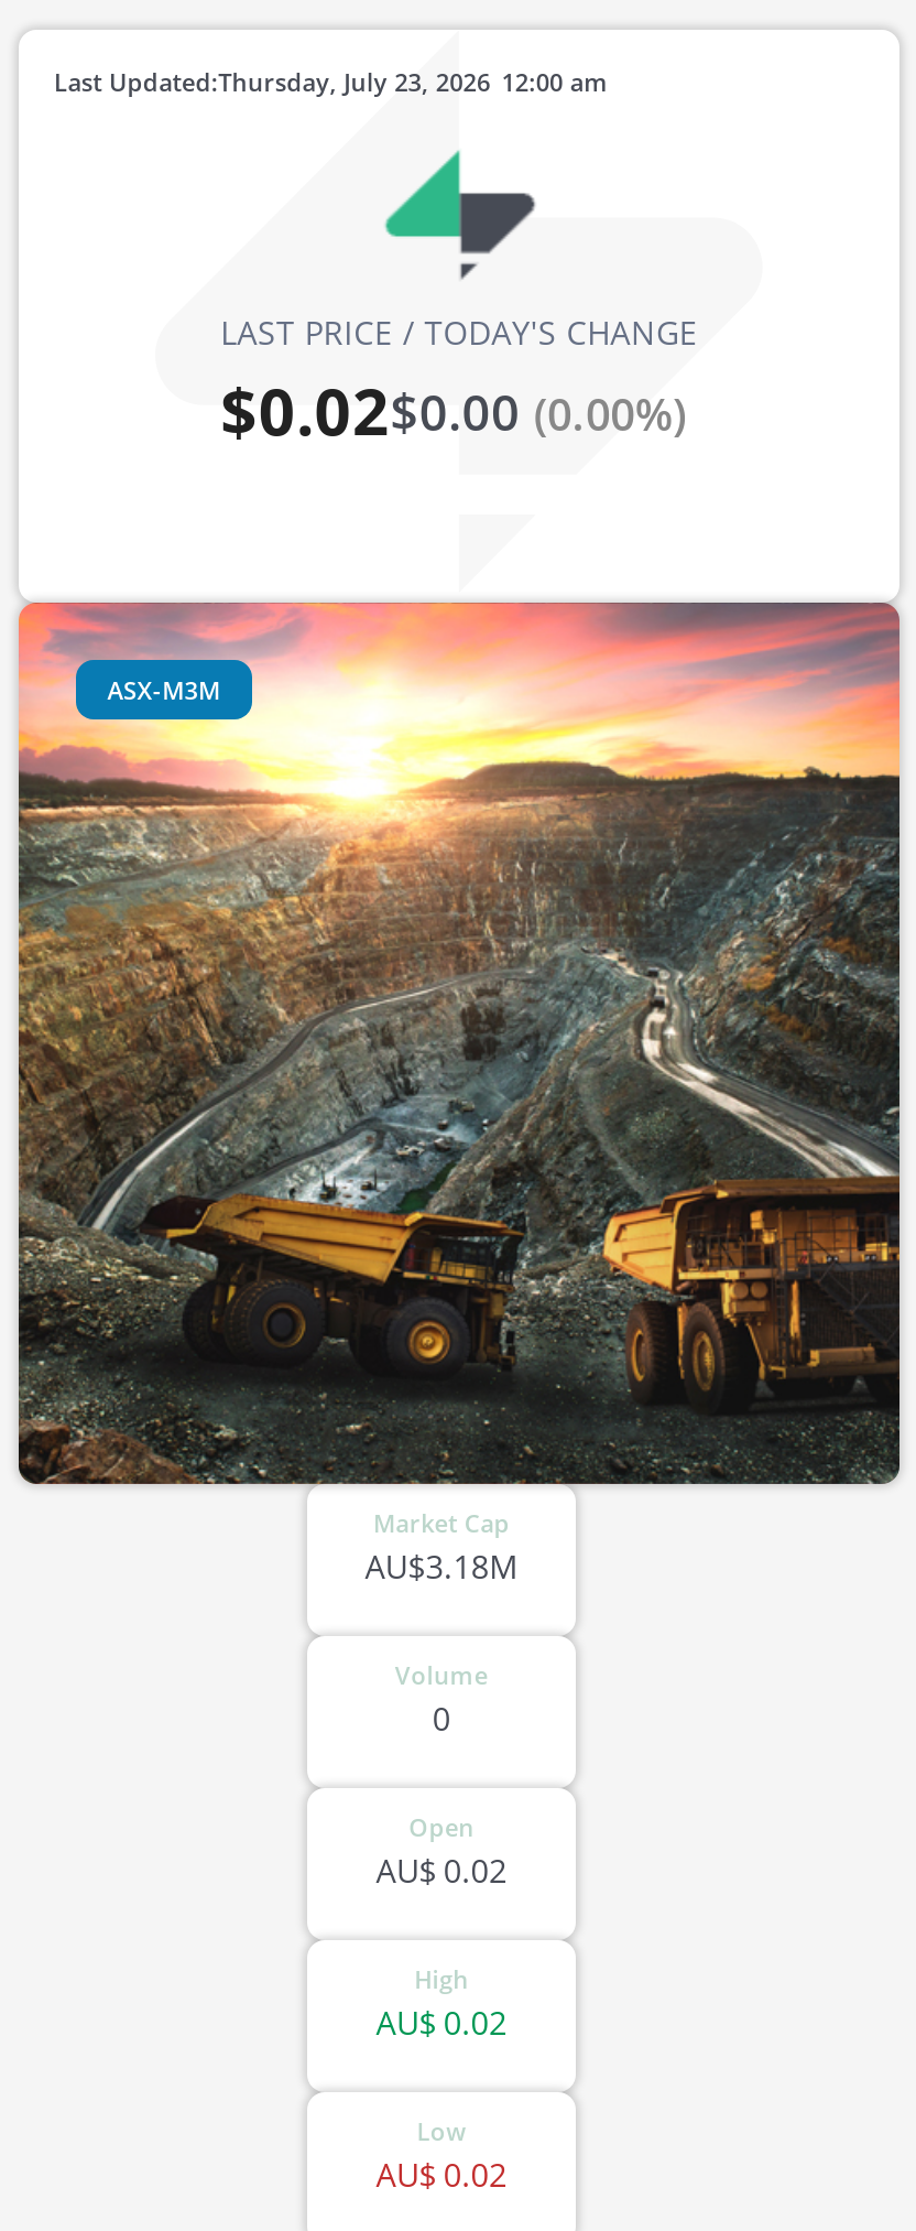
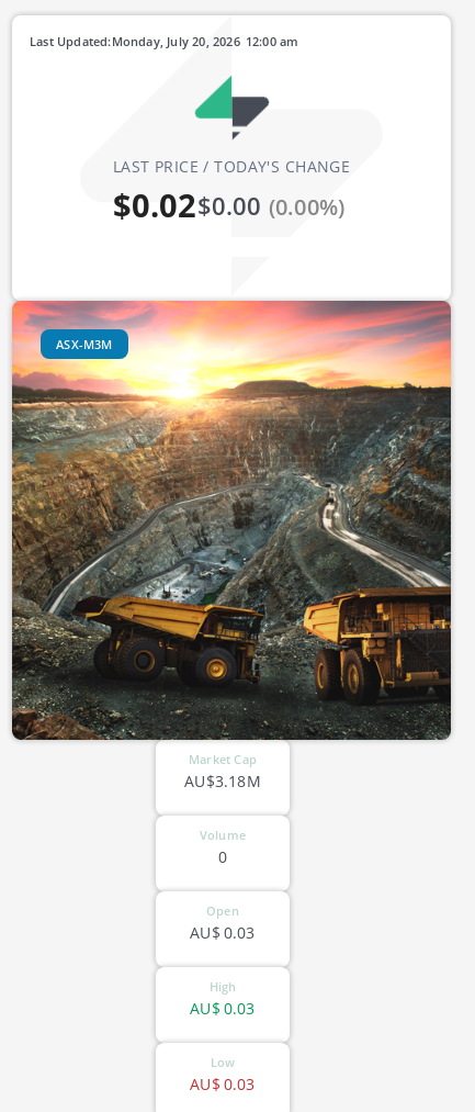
- Thursday, July 23, 2026
+ Monday, July 20, 2026

- AU$ 0.02
+ AU$ 0.03

- AU$ 0.02
+ AU$ 0.03

- AU$ 0.02
+ AU$ 0.03
